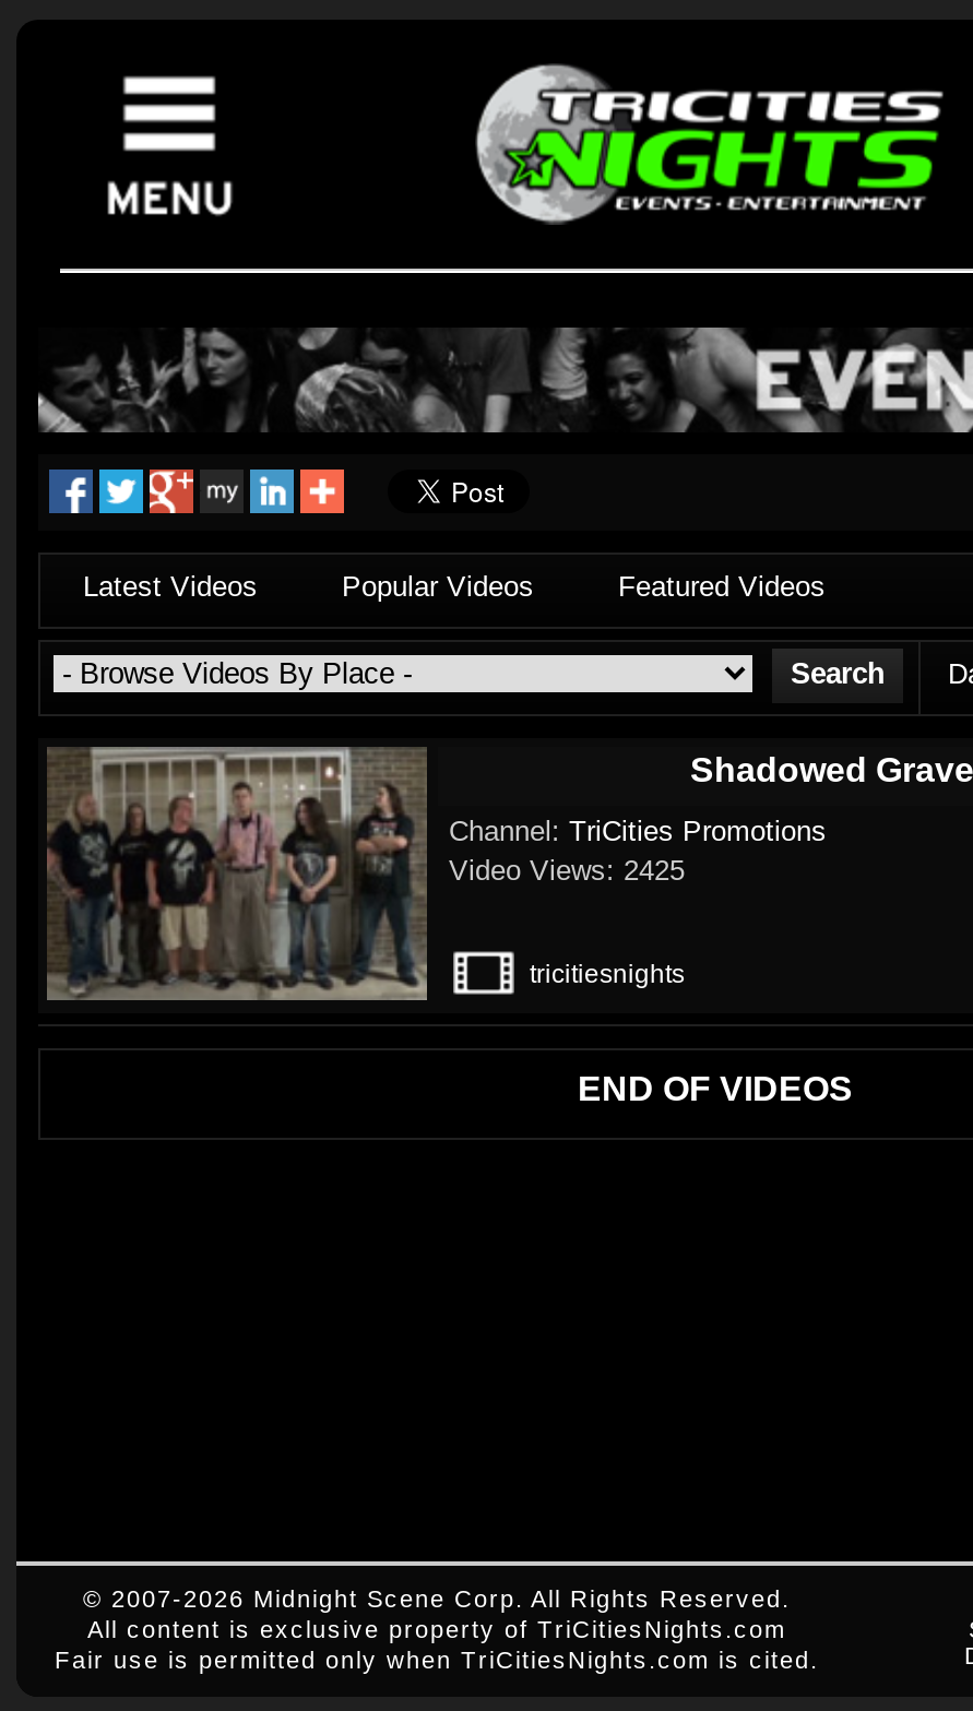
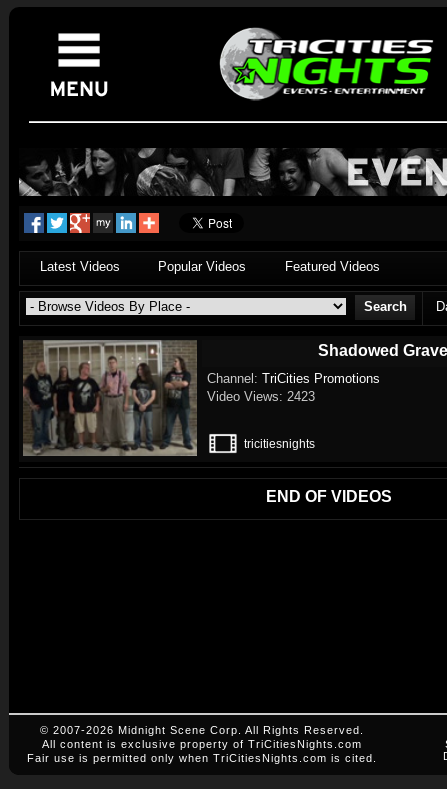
- Video Views: 2425
+ Video Views: 2423
